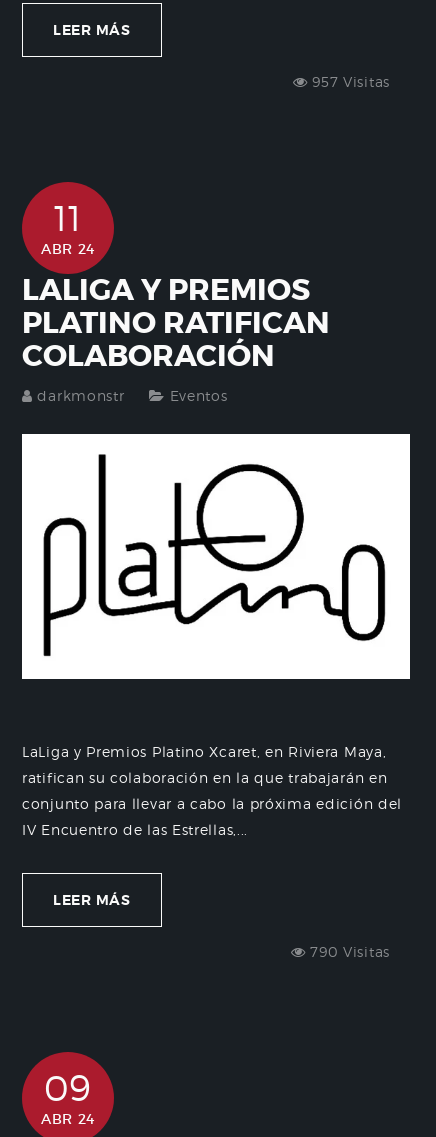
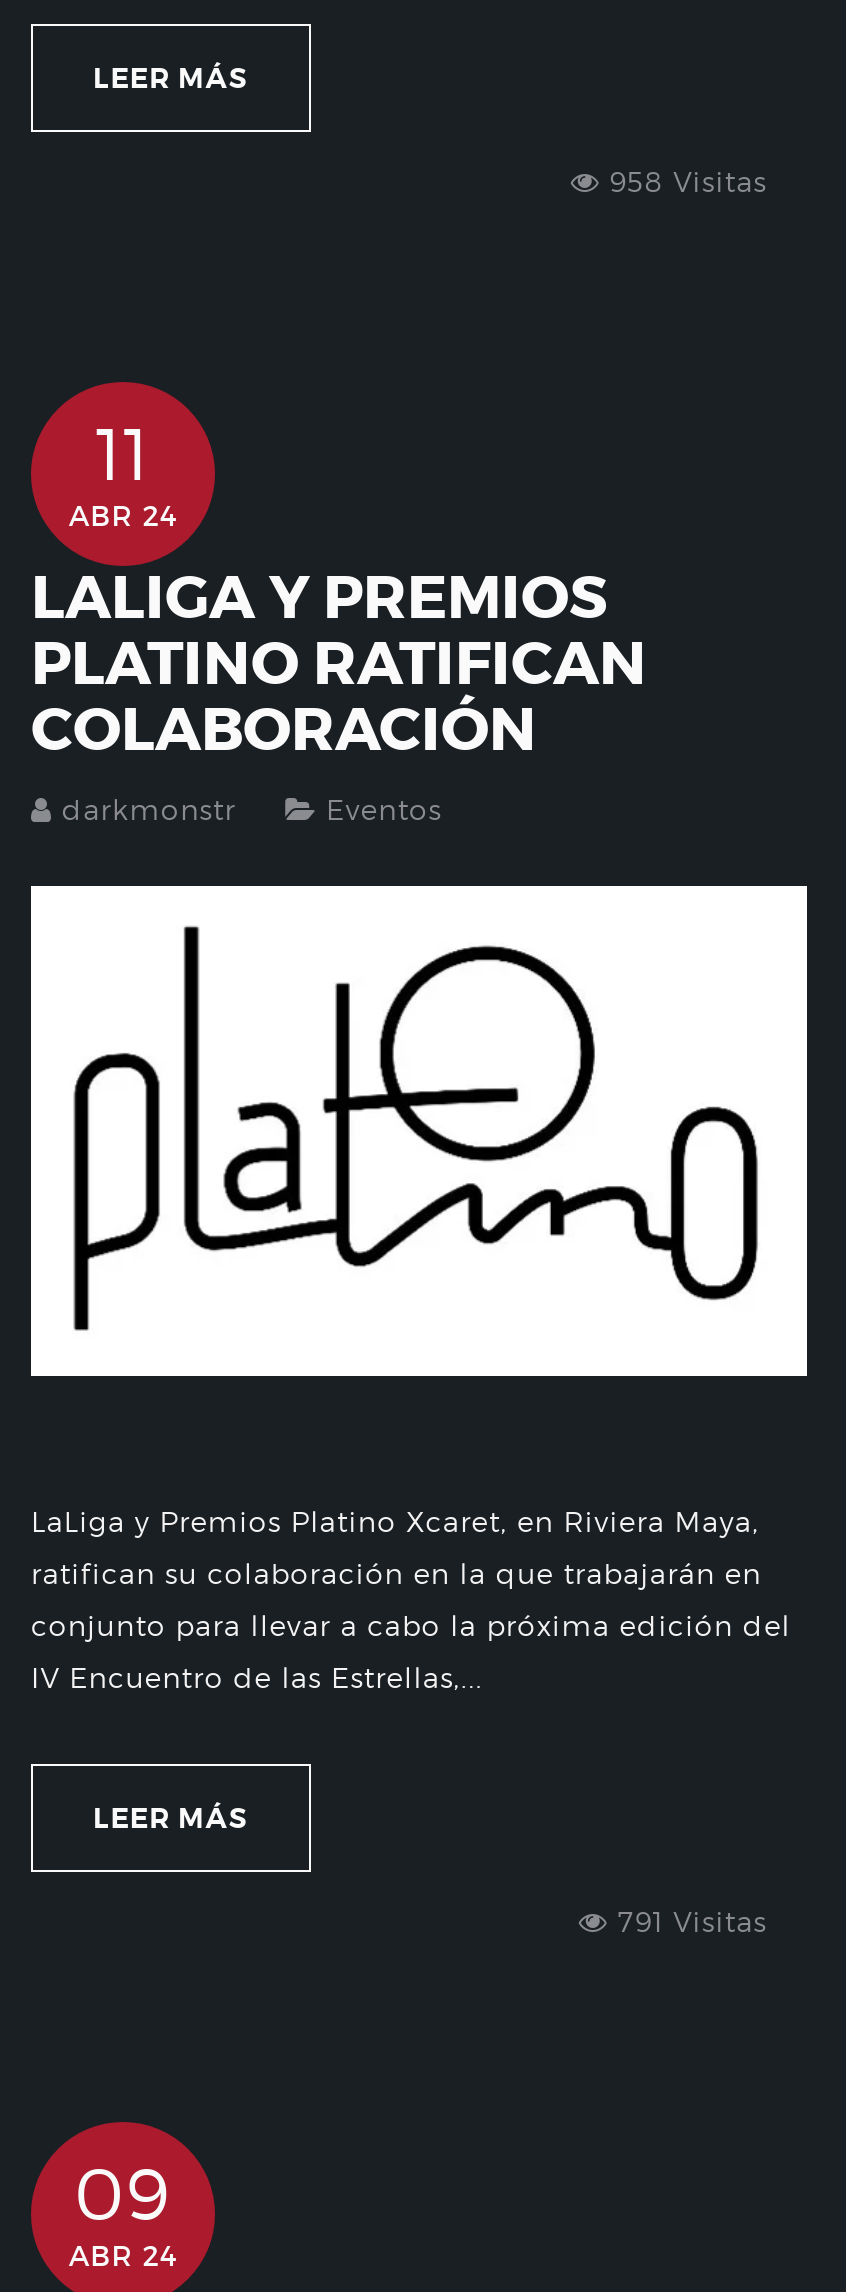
- 957 Visitas
+ 958 Visitas

- 790 Visitas
+ 791 Visitas
